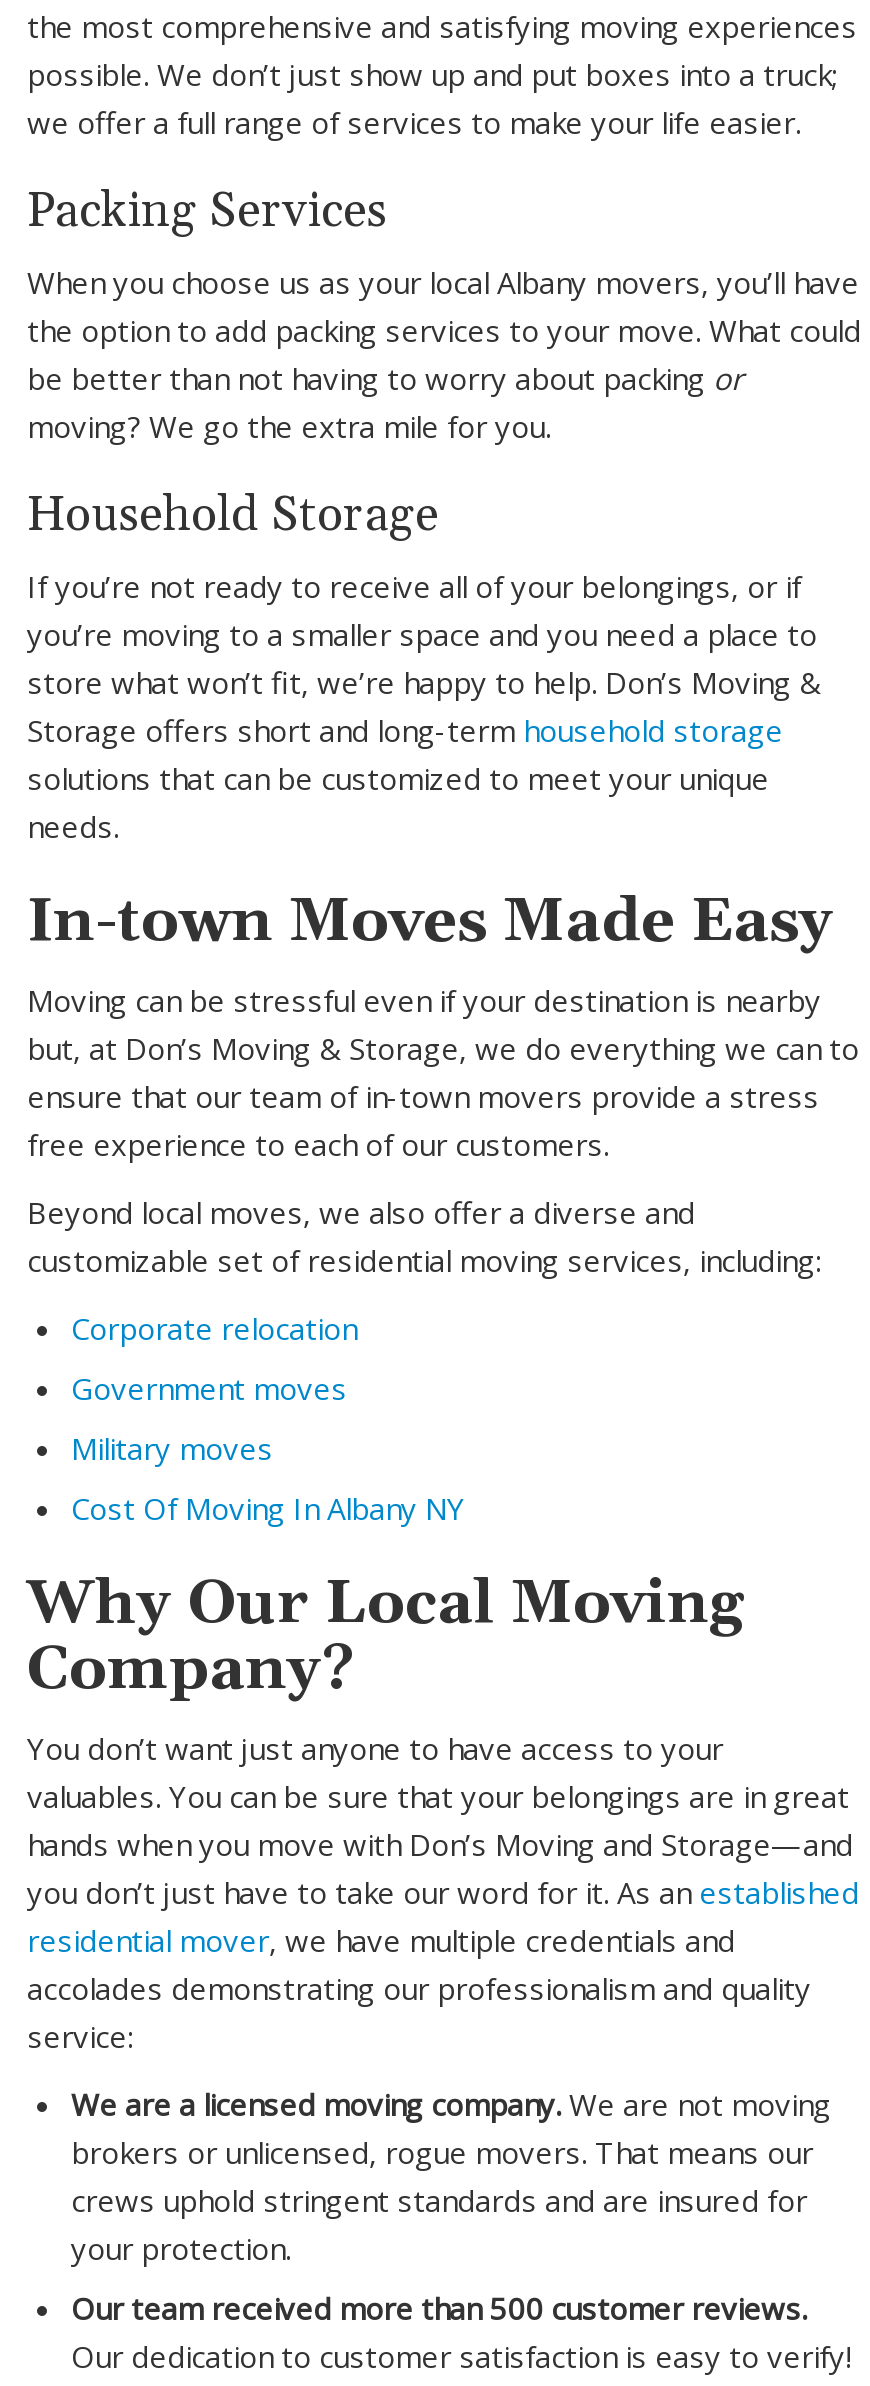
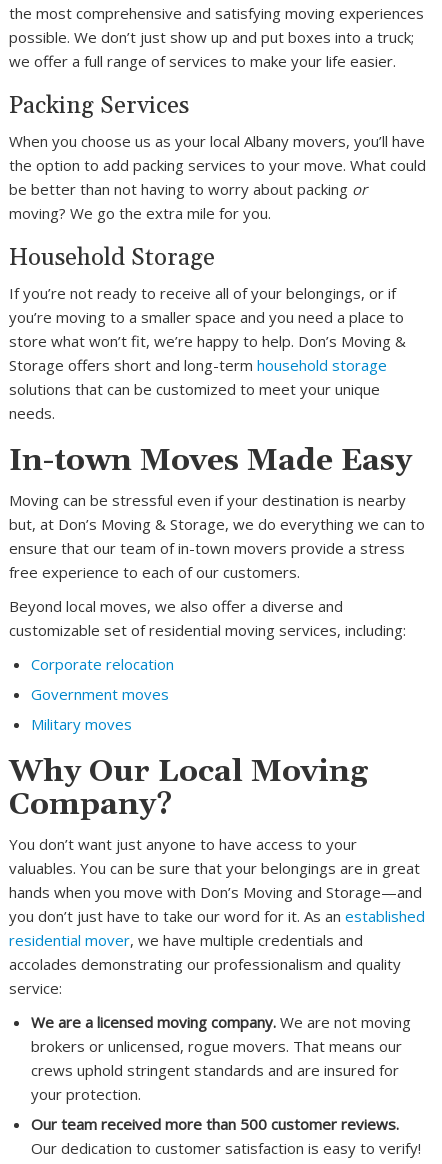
- Cost Of Moving In Albany NY
